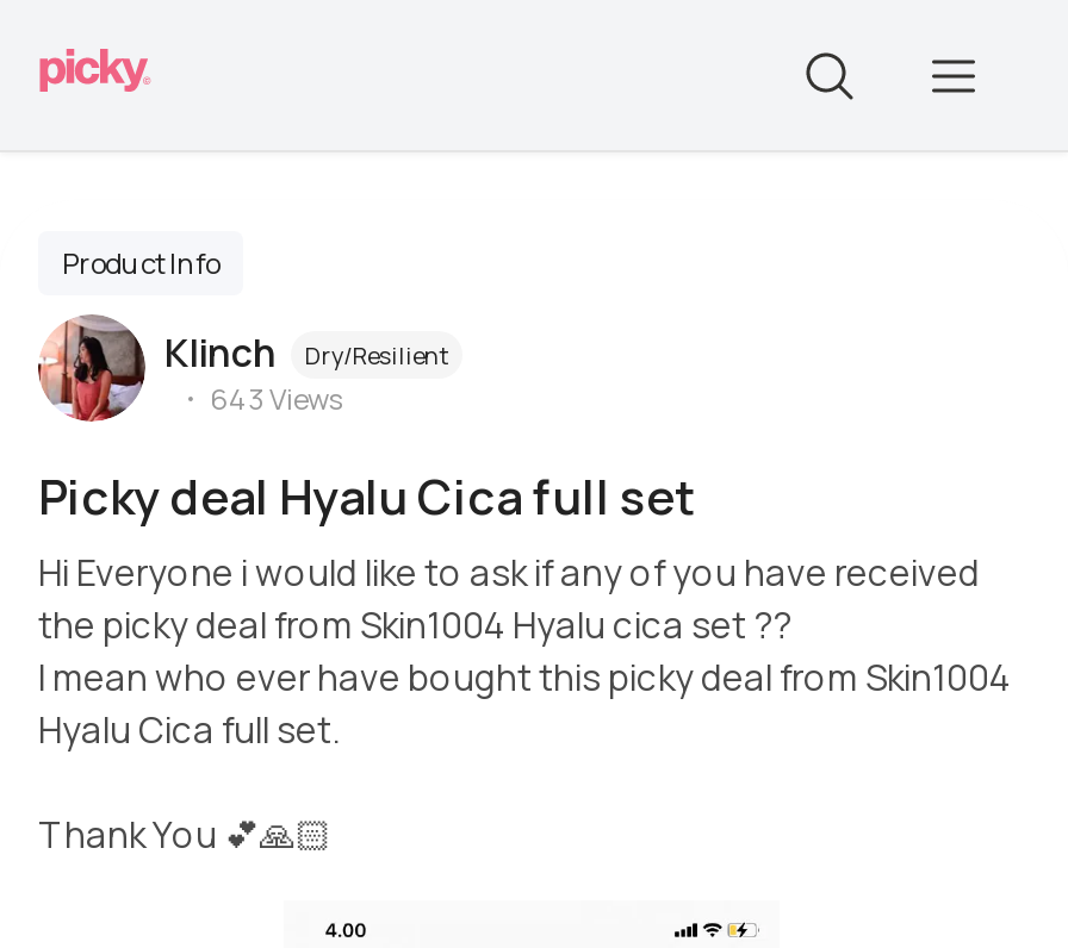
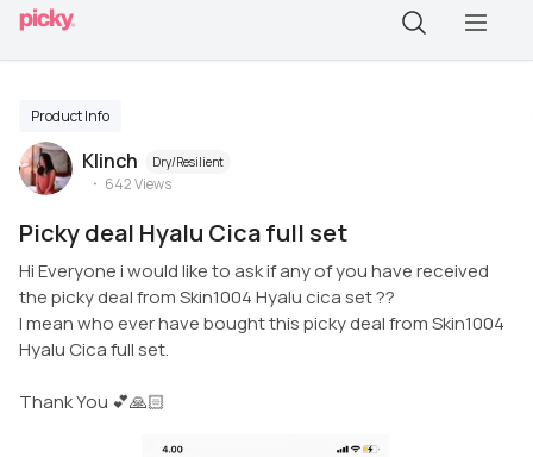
- 643 Views
+ 642 Views
